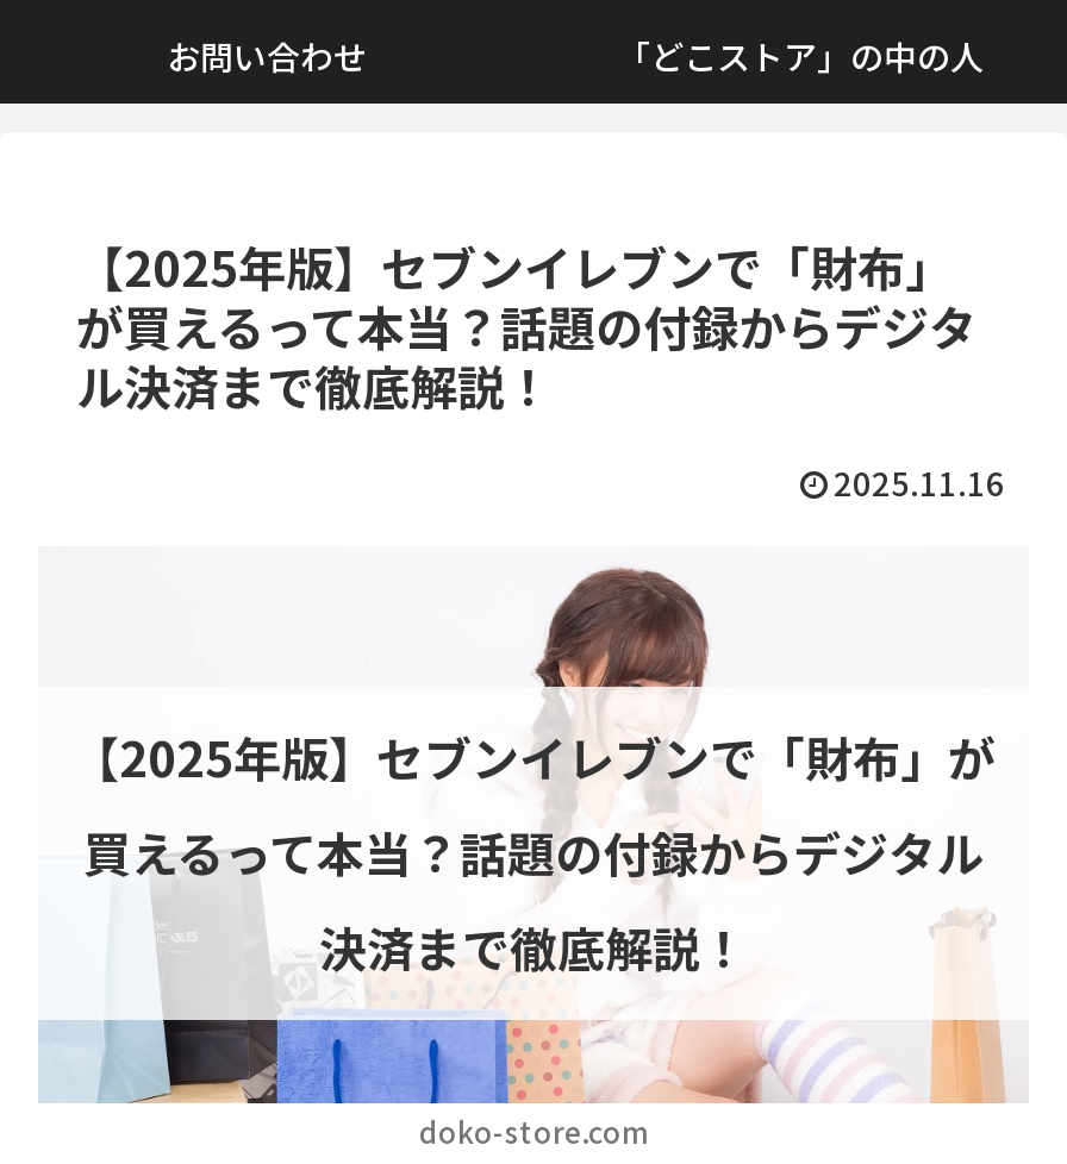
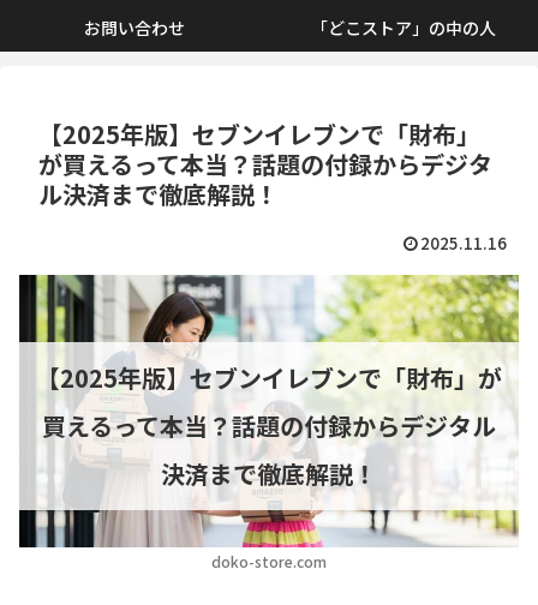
- [image]
+ [image]
